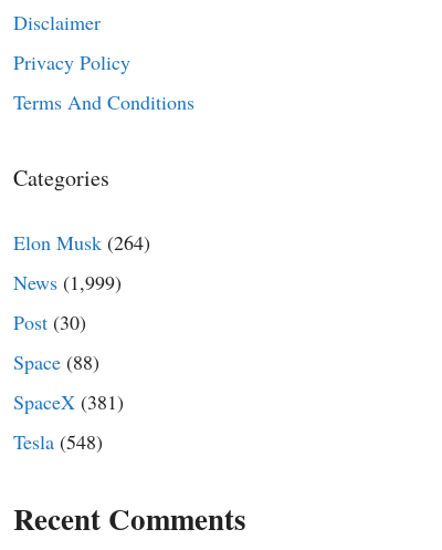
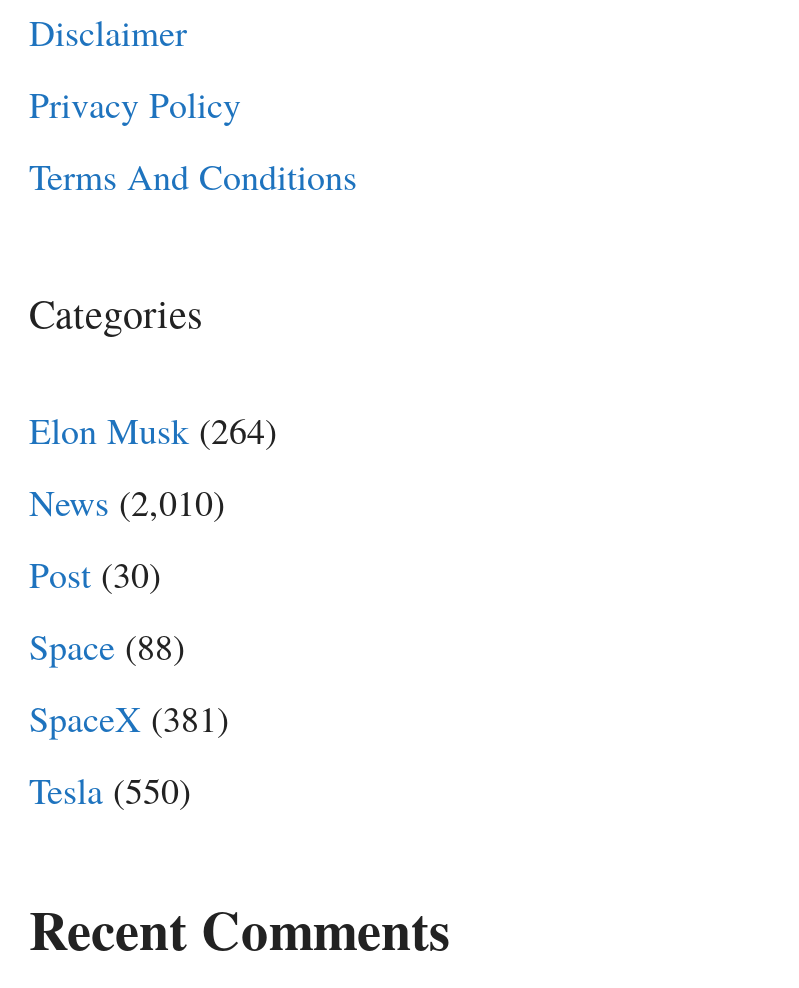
- News (1,999)
+ News (2,010)

- Tesla (548)
+ Tesla (550)
